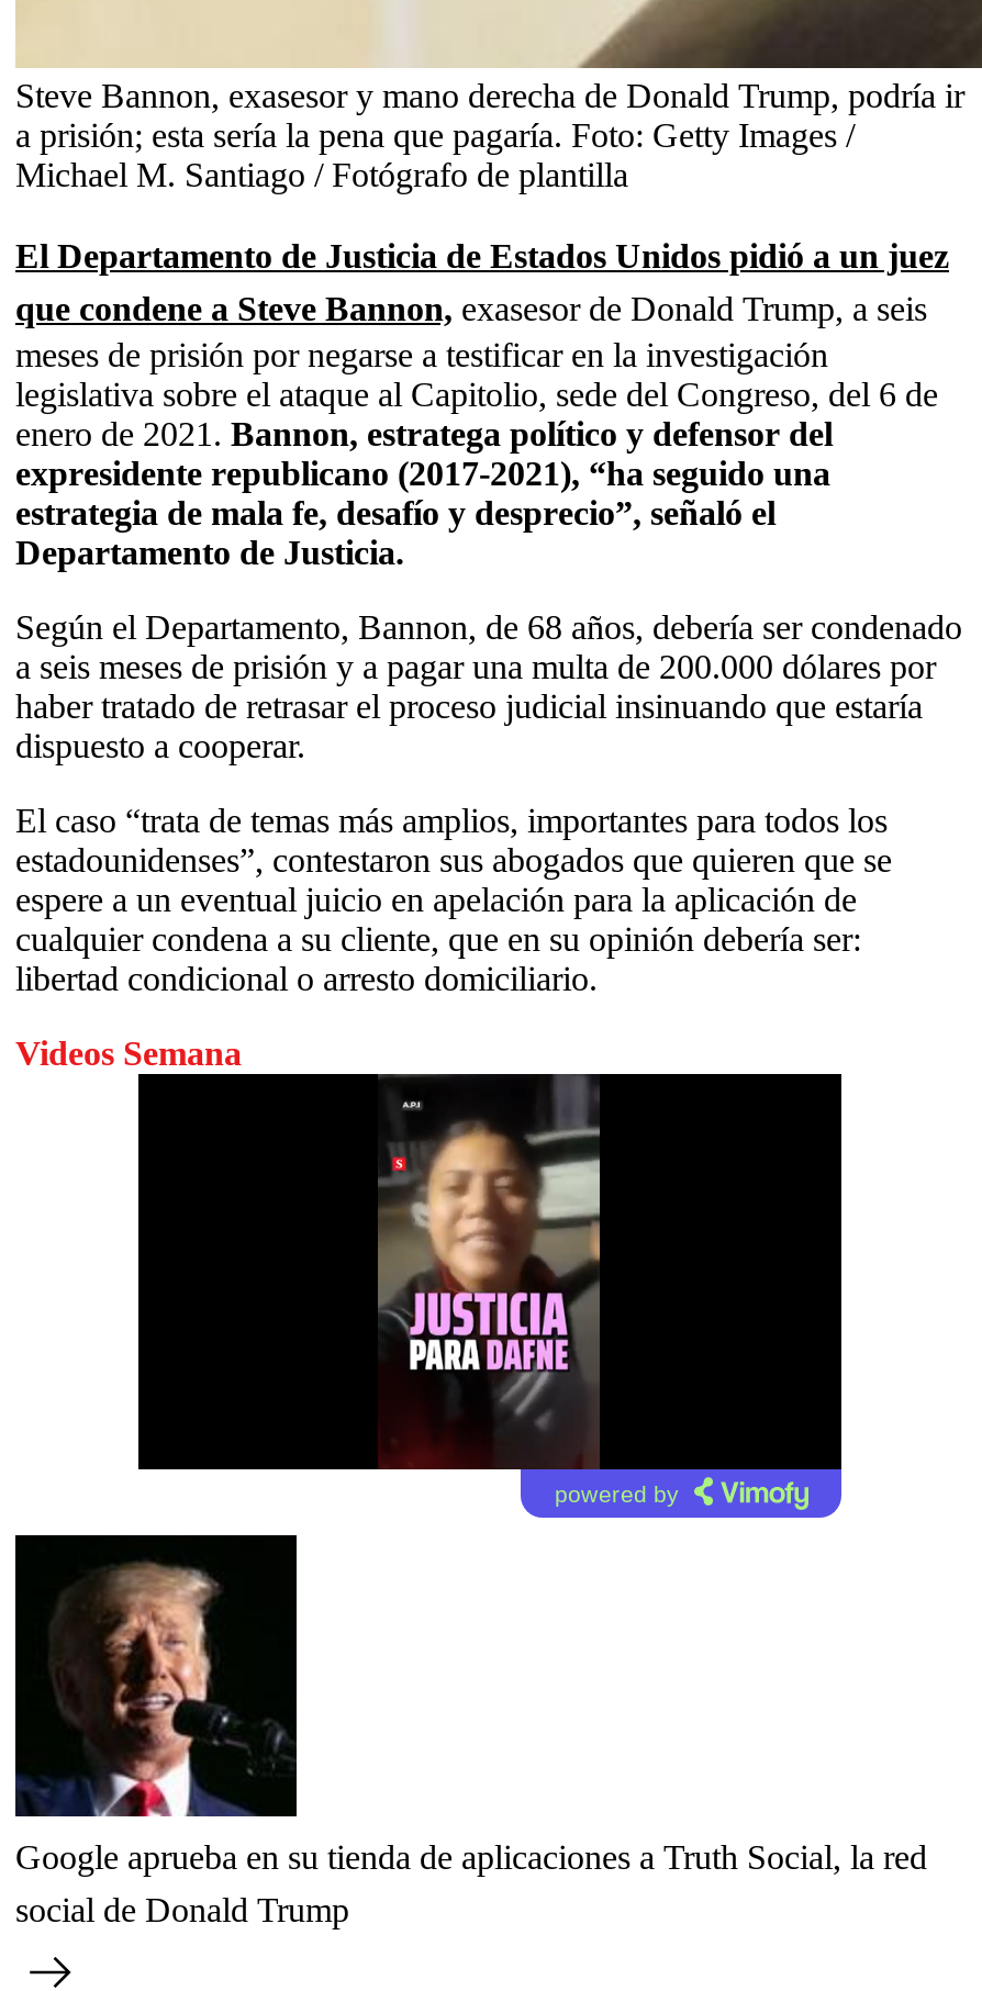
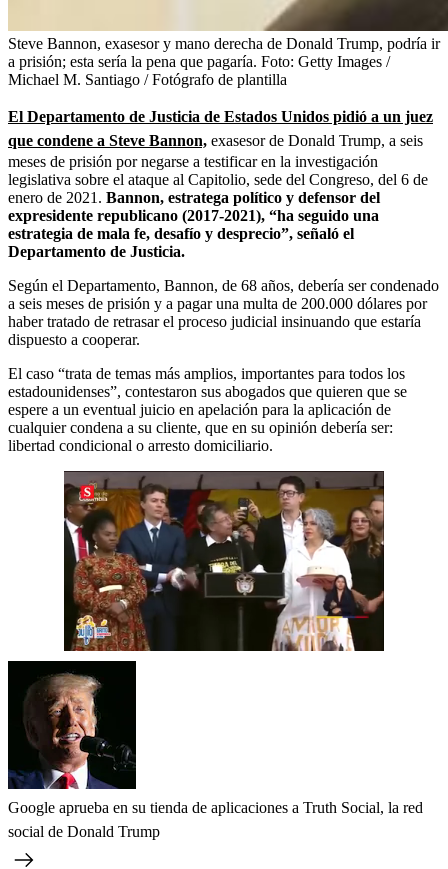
- Videos Semana

- [image]
+ [image]

- powered by
